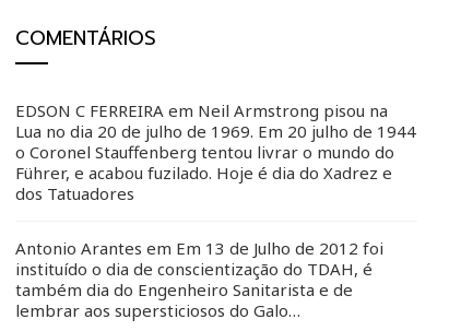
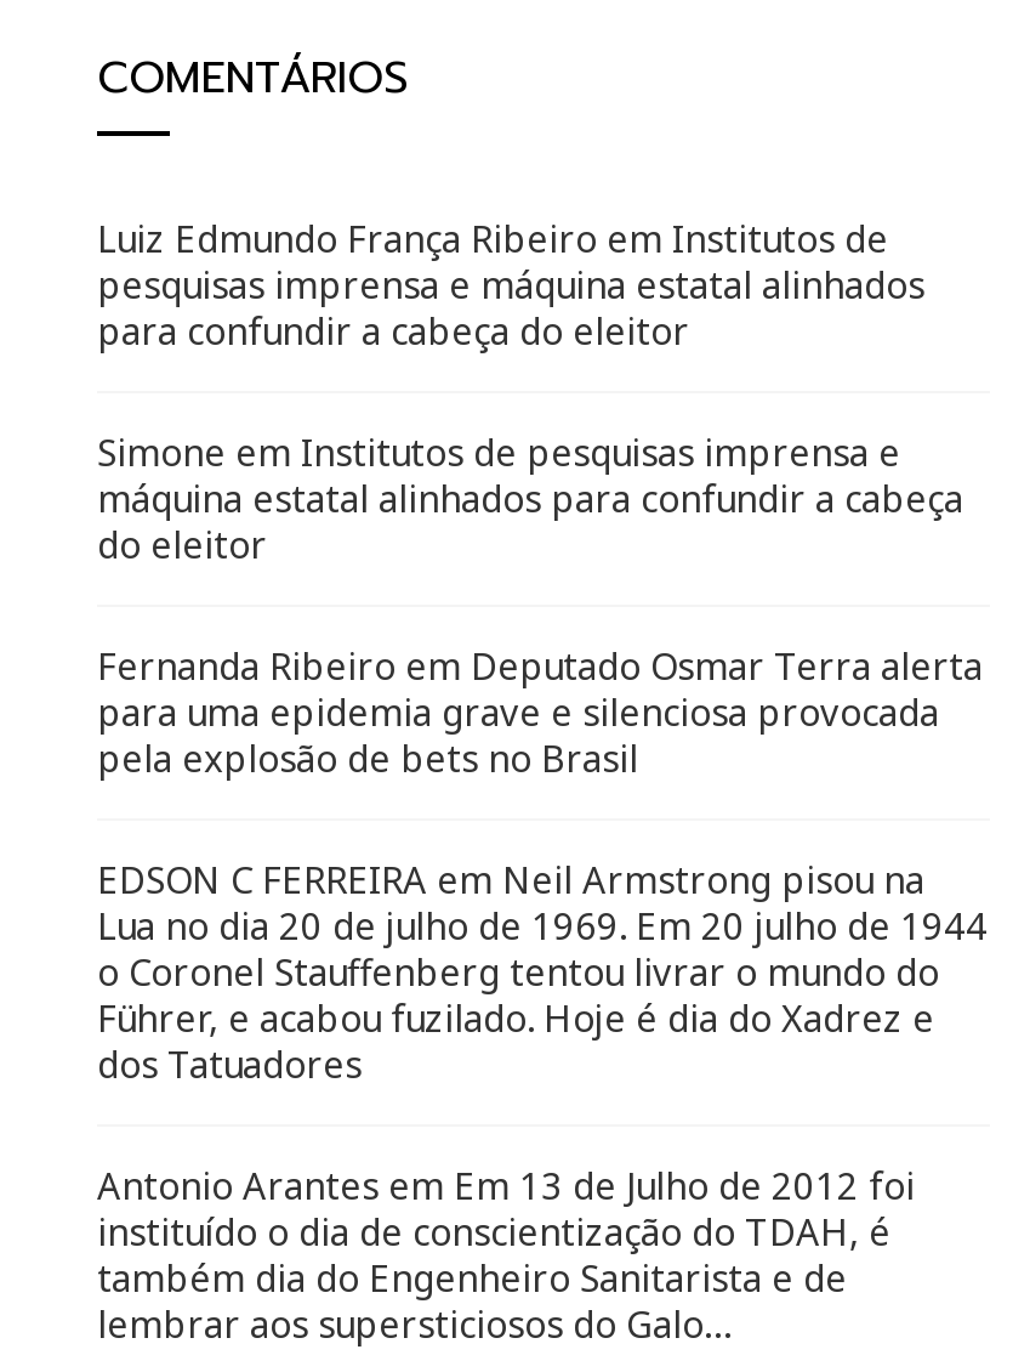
+ Luiz Edmundo França Ribeiro em Institutos de
+ pesquisas imprensa e máquina estatal alinhados
+ para confundir a cabeça do eleitor
+ Simone em Institutos de pesquisas imprensa e
+ máquina estatal alinhados para confundir a cabeça
+ do eleitor
+ Fernanda Ribeiro em Deputado Osmar Terra alerta
+ para uma epidemia grave e silenciosa provocada
+ pela explosão de bets no Brasil
